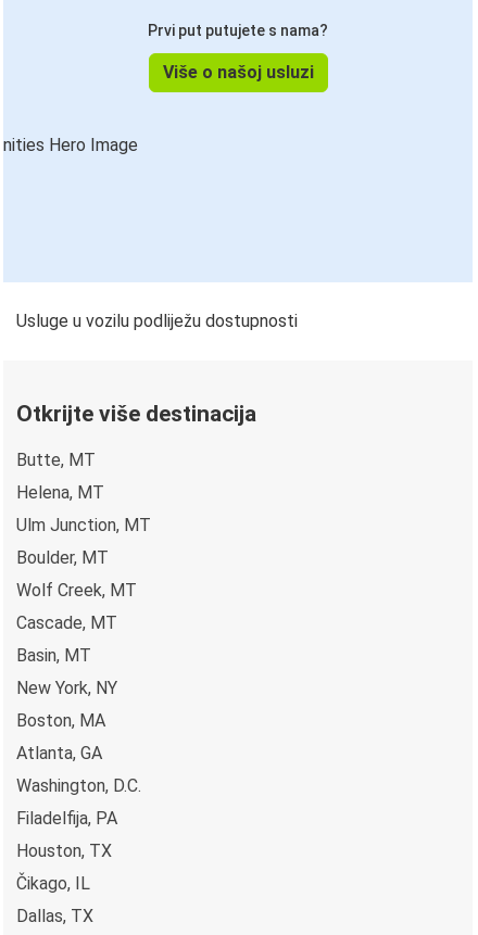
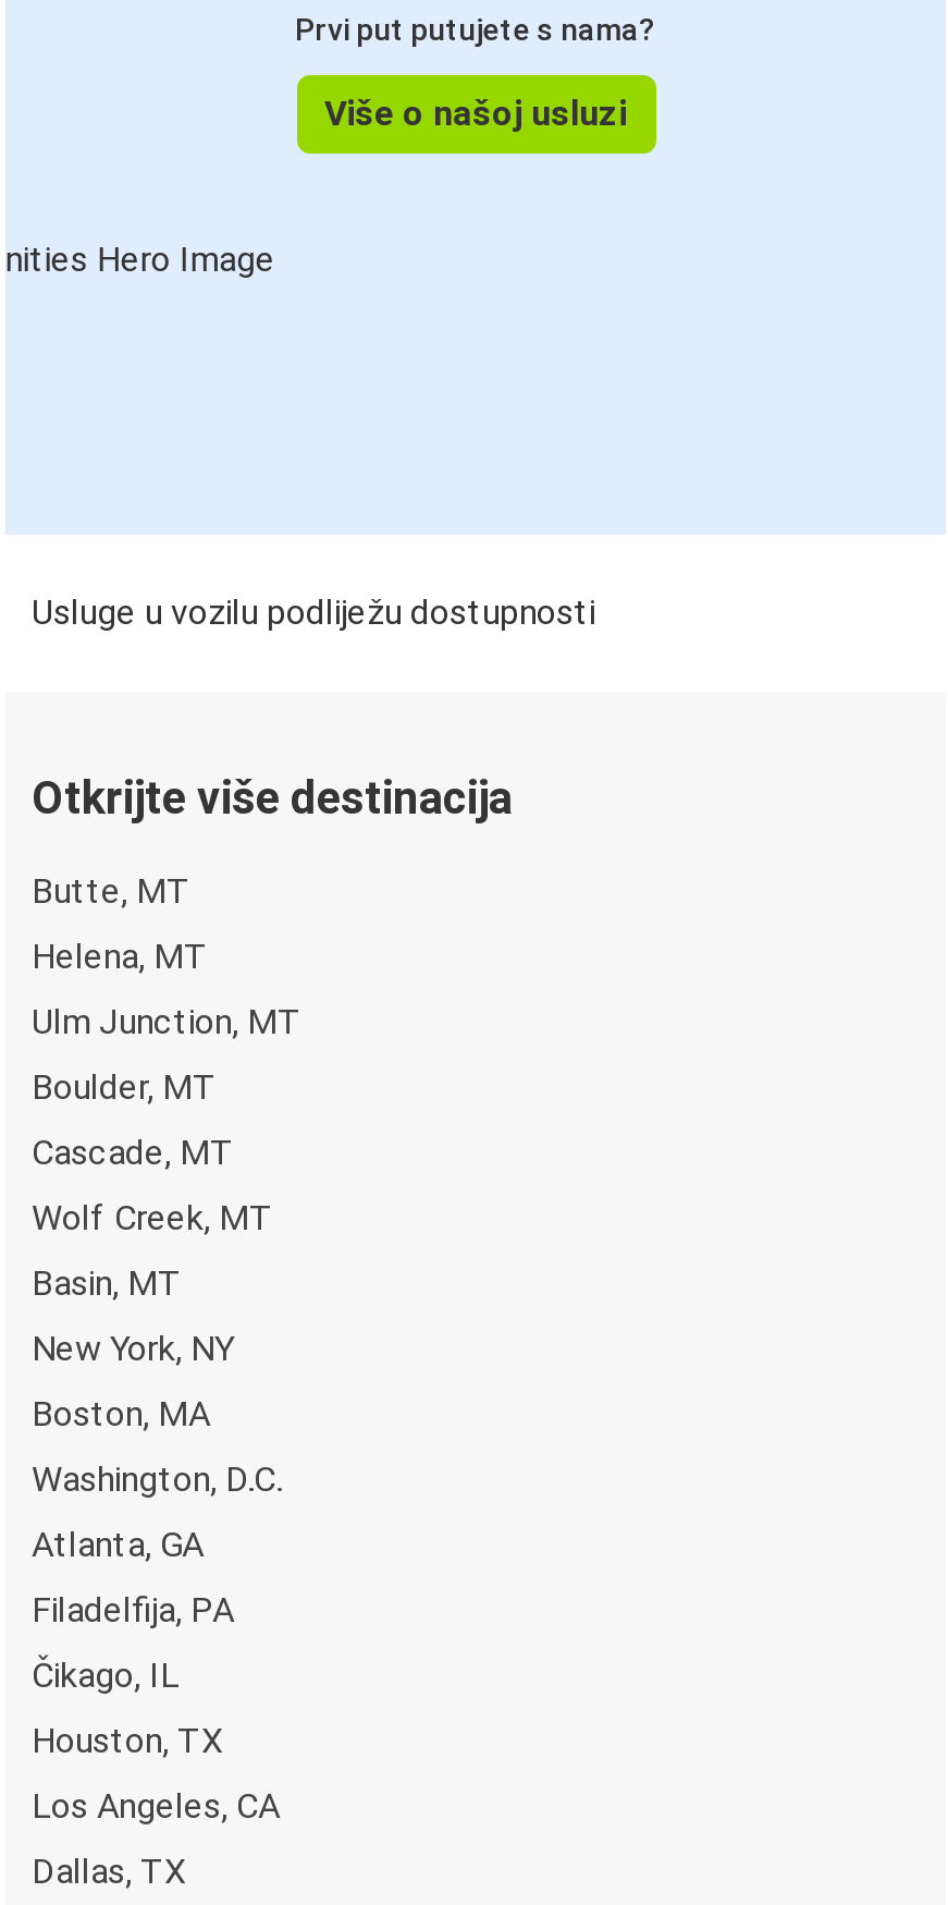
moved up: Cascade, MT

moved up: Washington, D.C.

+ Los Angeles, CA

moved up: Čikago, IL
